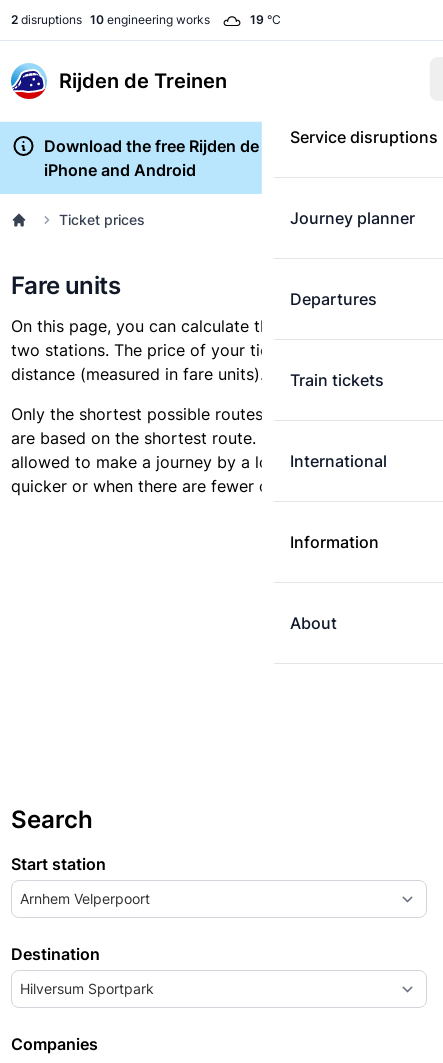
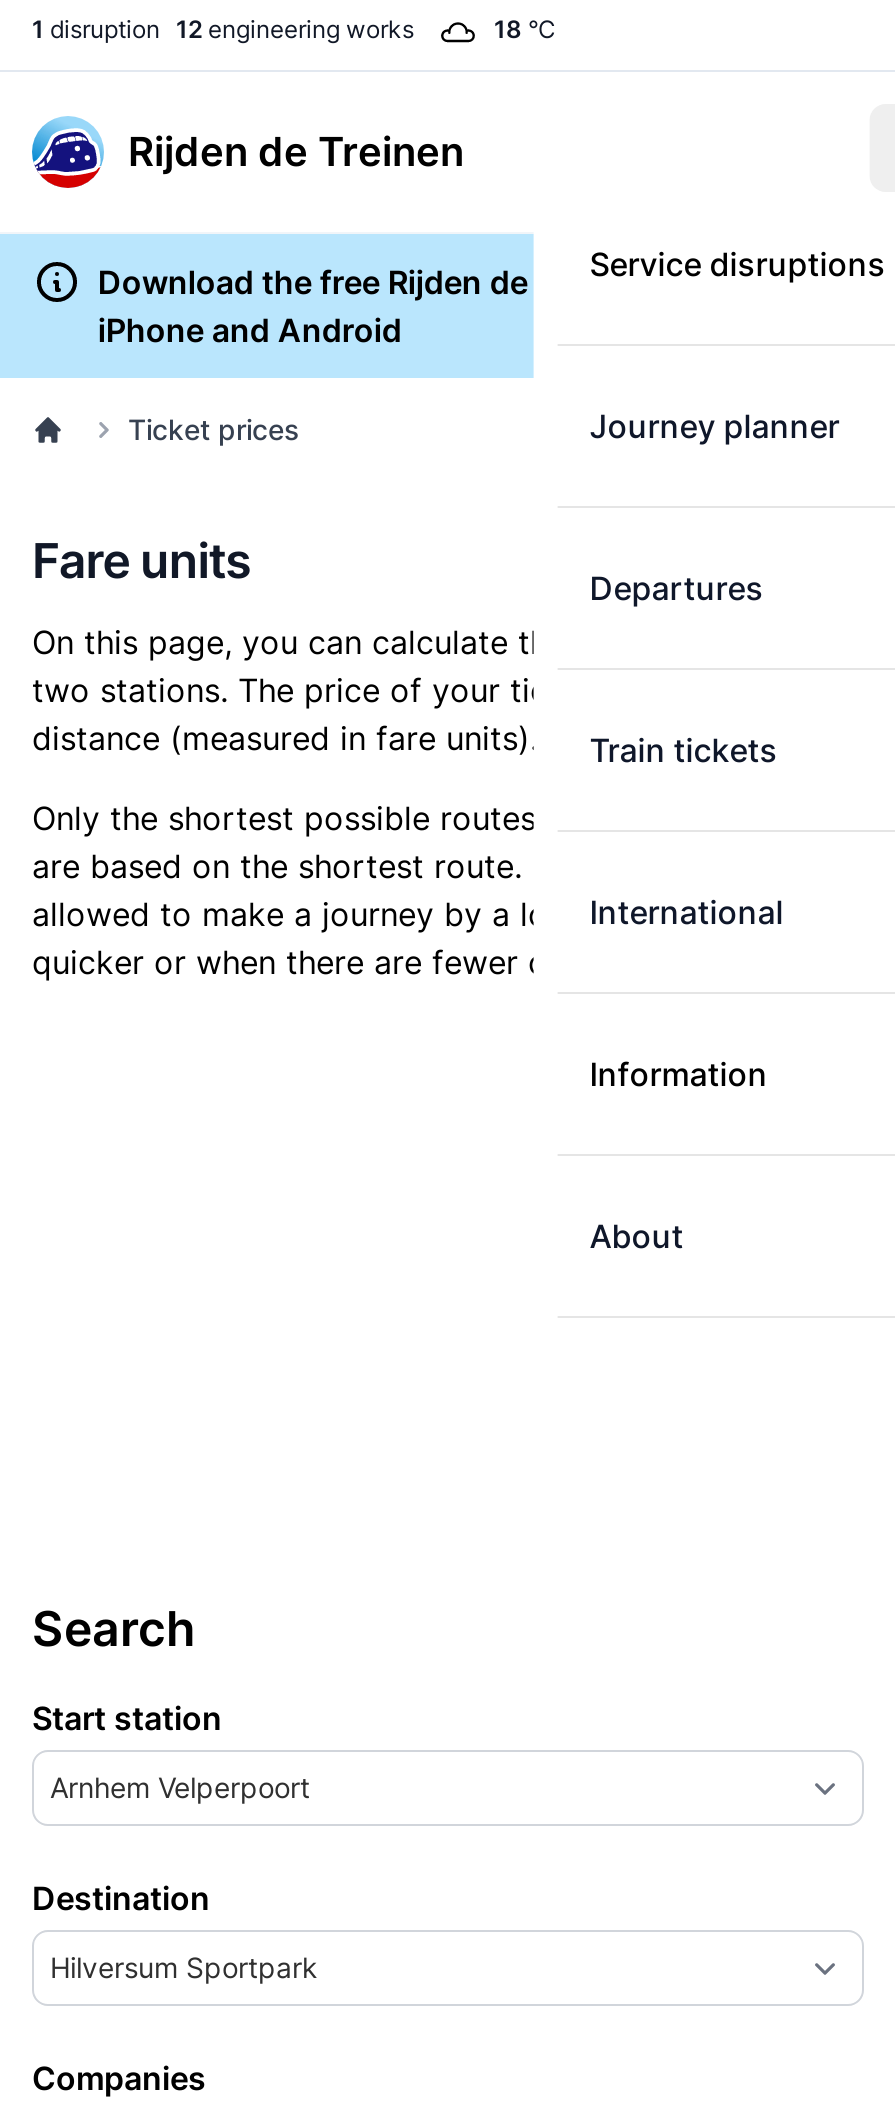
- 2 disruptions 10 engineering works
+ 1 disruption 12 engineering works

- 19 °C
+ 18 °C
